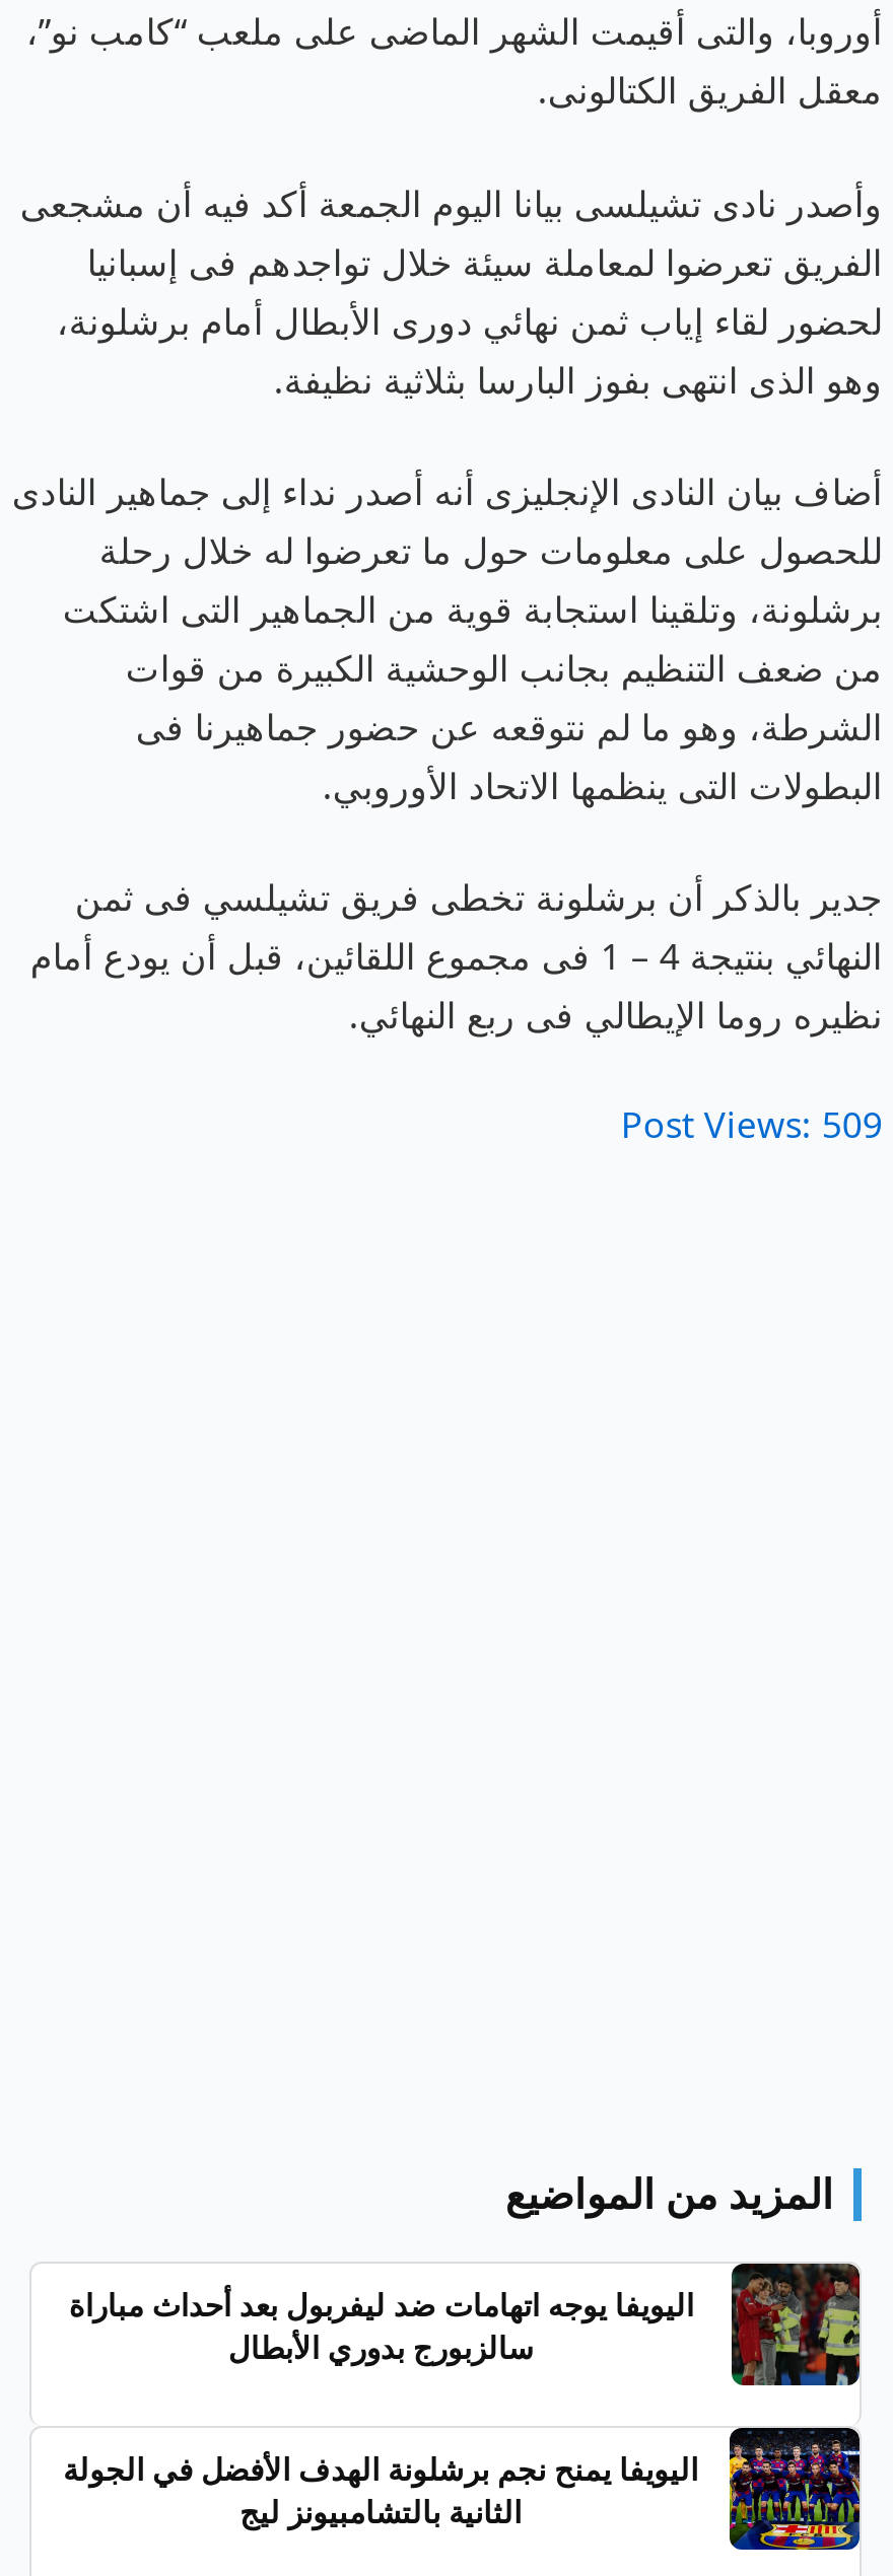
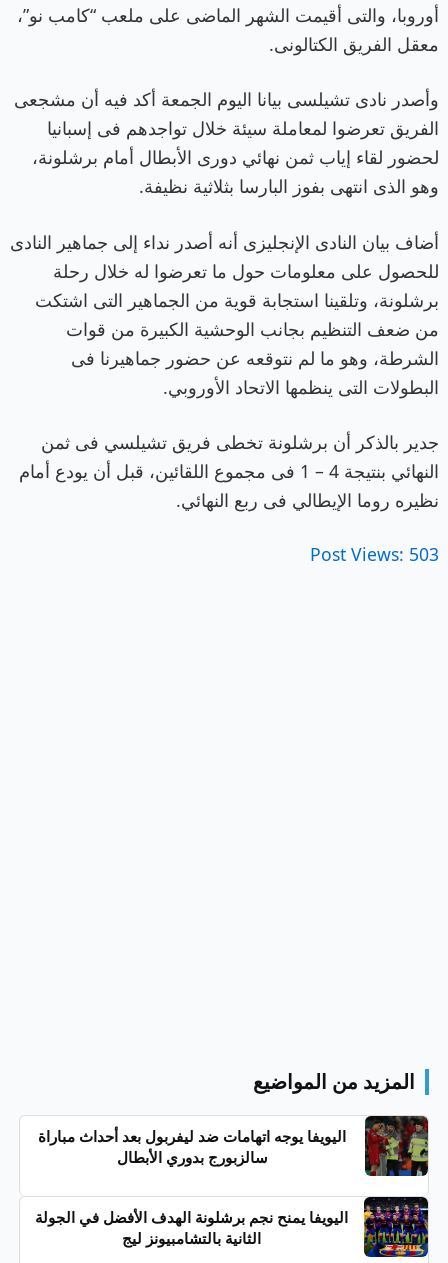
- Post Views: 509
+ Post Views: 503
